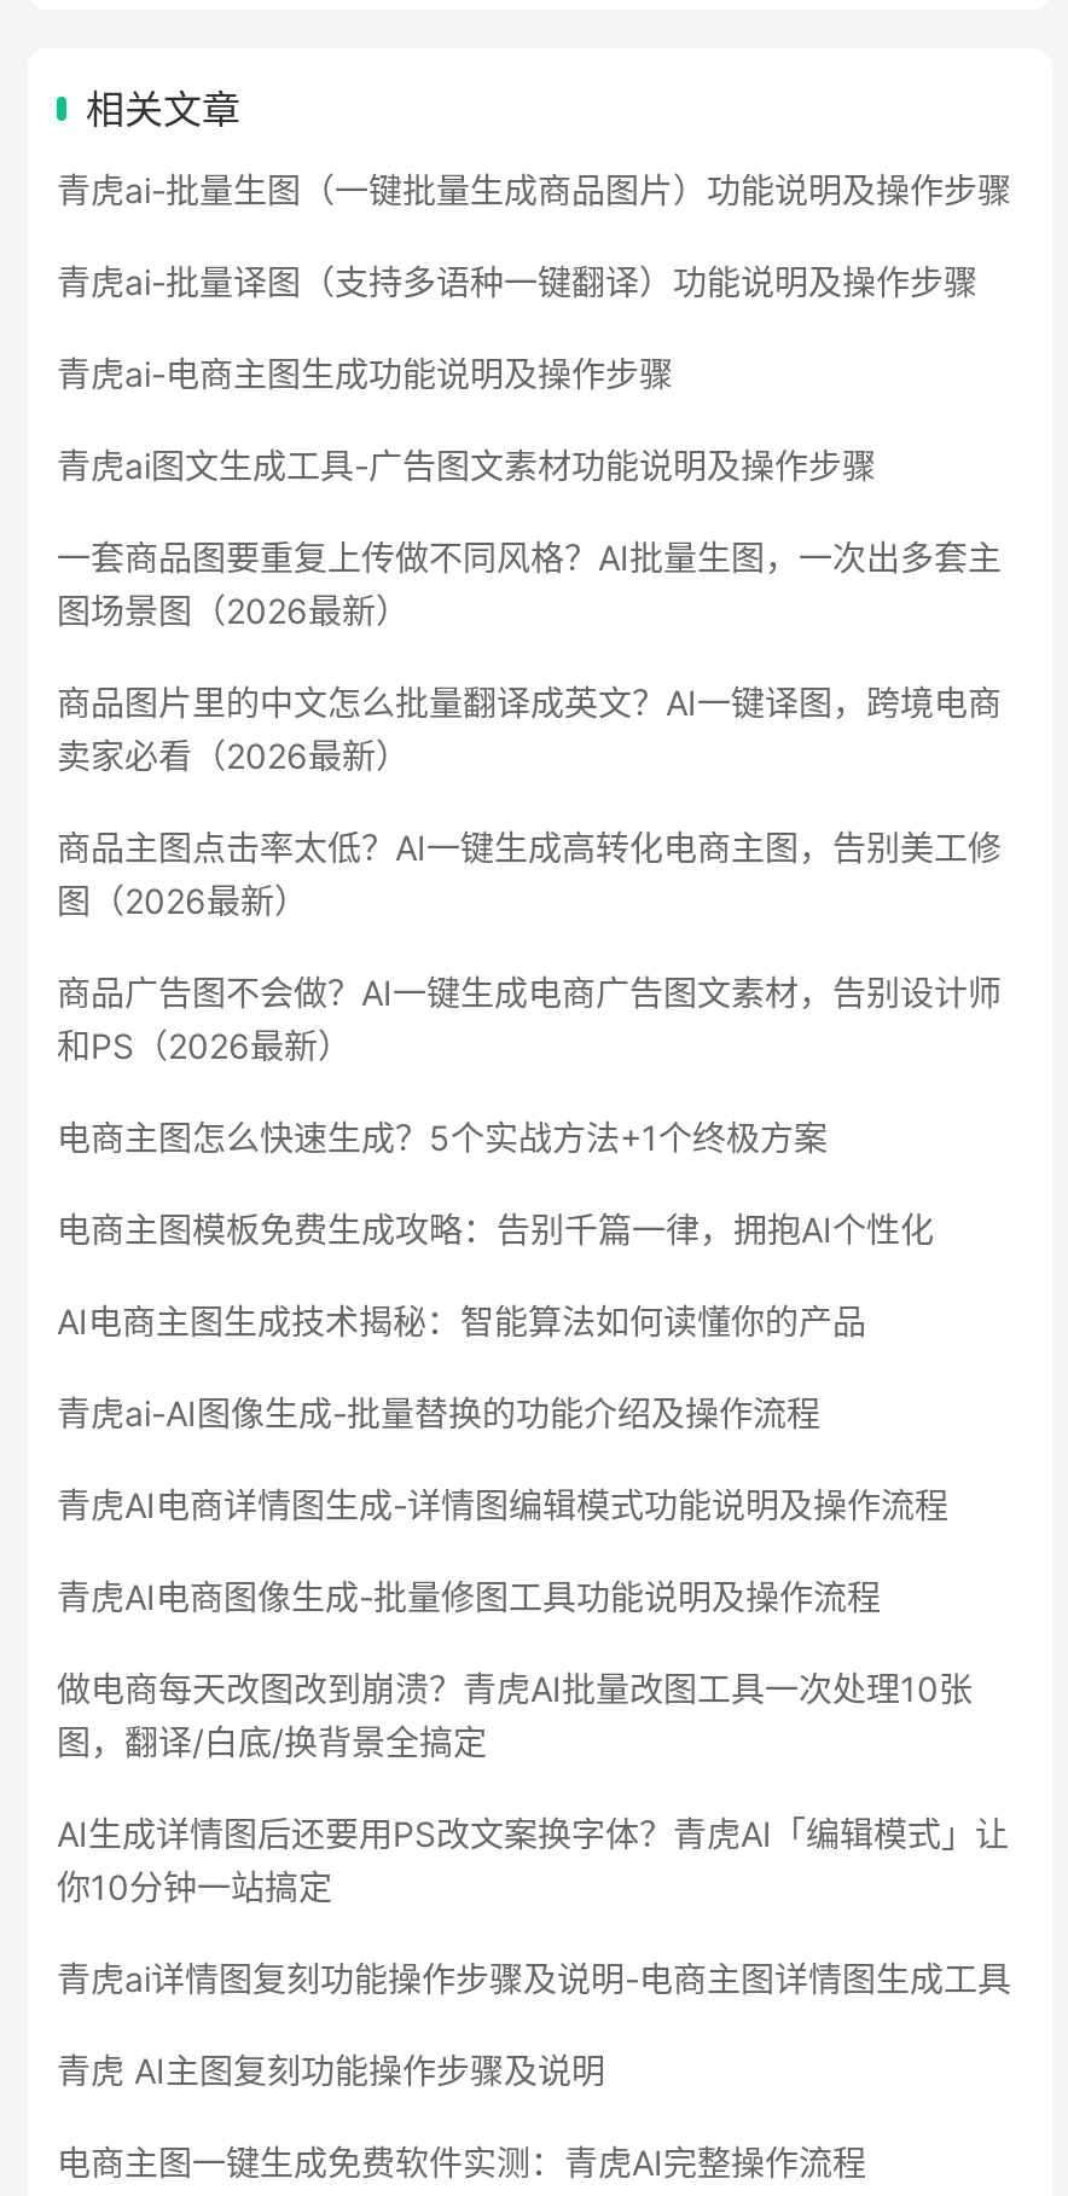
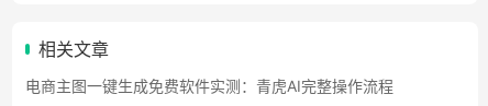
- 青虎ai-批量生图（一键批量生成商品图片）功能说明及操作步骤
- 青虎ai-批量译图（支持多语种一键翻译）功能说明及操作步骤
- 青虎ai-电商主图生成功能说明及操作步骤
- 青虎ai图文生成工具-广告图文素材功能说明及操作步骤
- 一套商品图要重复上传做不同风格？AI批量生图，一次出多套主
- 图场景图（2026最新）
- 商品图片里的中文怎么批量翻译成英文？AI一键译图，跨境电商
- 卖家必看（2026最新）
- 商品主图点击率太低？AI一键生成高转化电商主图，告别美工修
- 图（2026最新）
- 商品广告图不会做？AI一键生成电商广告图文素材，告别设计师
- 和PS（2026最新）
- 电商主图怎么快速生成？5个实战方法+1个终极方案
- 电商主图模板免费生成攻略：告别千篇一律，拥抱AI个性化
- AI电商主图生成技术揭秘：智能算法如何读懂你的产品
- 青虎ai-AI图像生成-批量替换的功能介绍及操作流程
- 青虎AI电商详情图生成-详情图编辑模式功能说明及操作流程
- 青虎AI电商图像生成-批量修图工具功能说明及操作流程
- 做电商每天改图改到崩溃？青虎AI批量改图工具一次处理10张
- 图，翻译/白底/换背景全搞定
- AI生成详情图后还要用PS改文案换字体？青虎AI「编辑模式」让
- 你10分钟一站搞定
- 青虎ai详情图复刻功能操作步骤及说明-电商主图详情图生成工具
- 青虎 AI主图复刻功能操作步骤及说明
